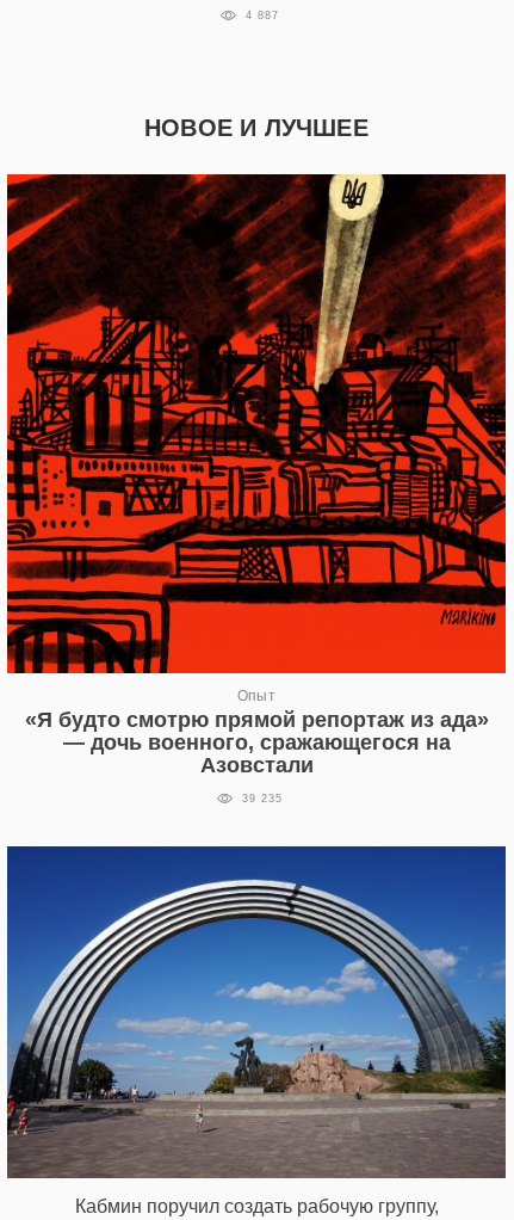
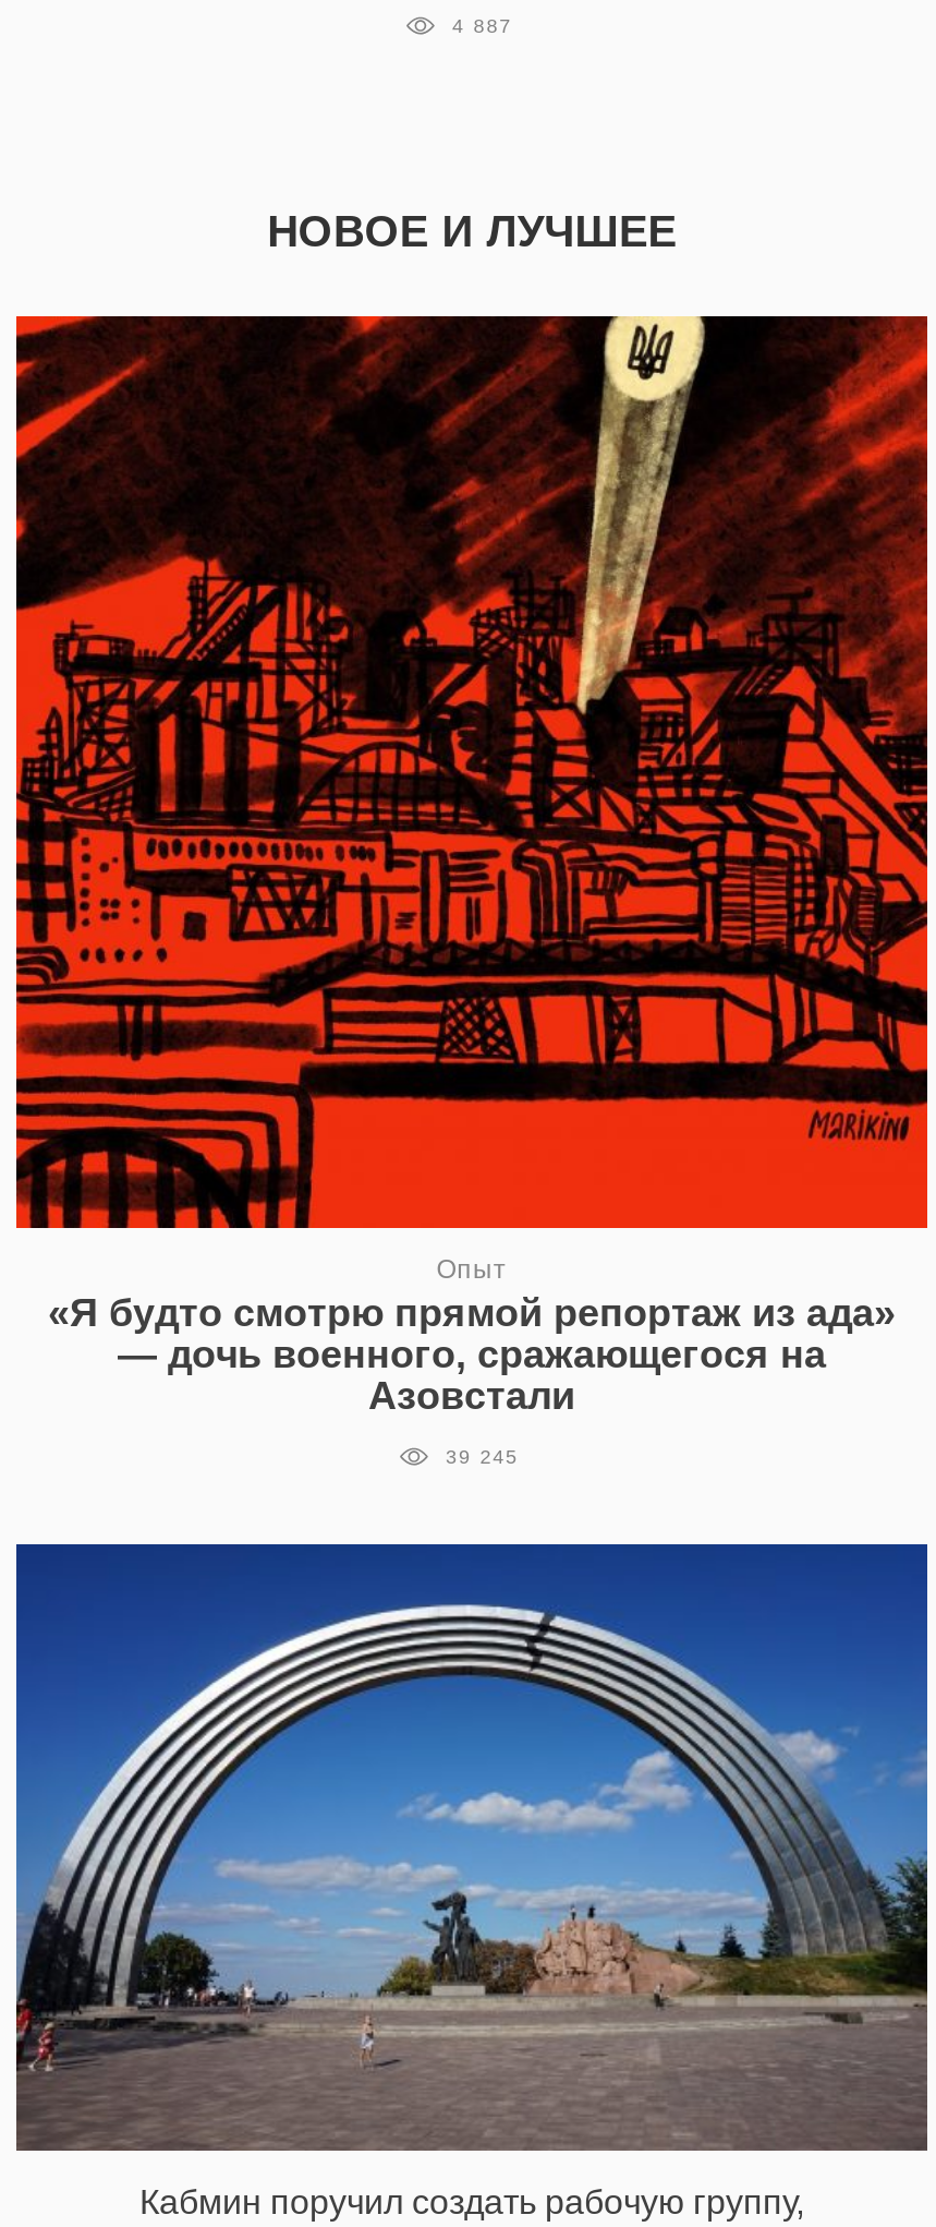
- 39 235
+ 39 245
